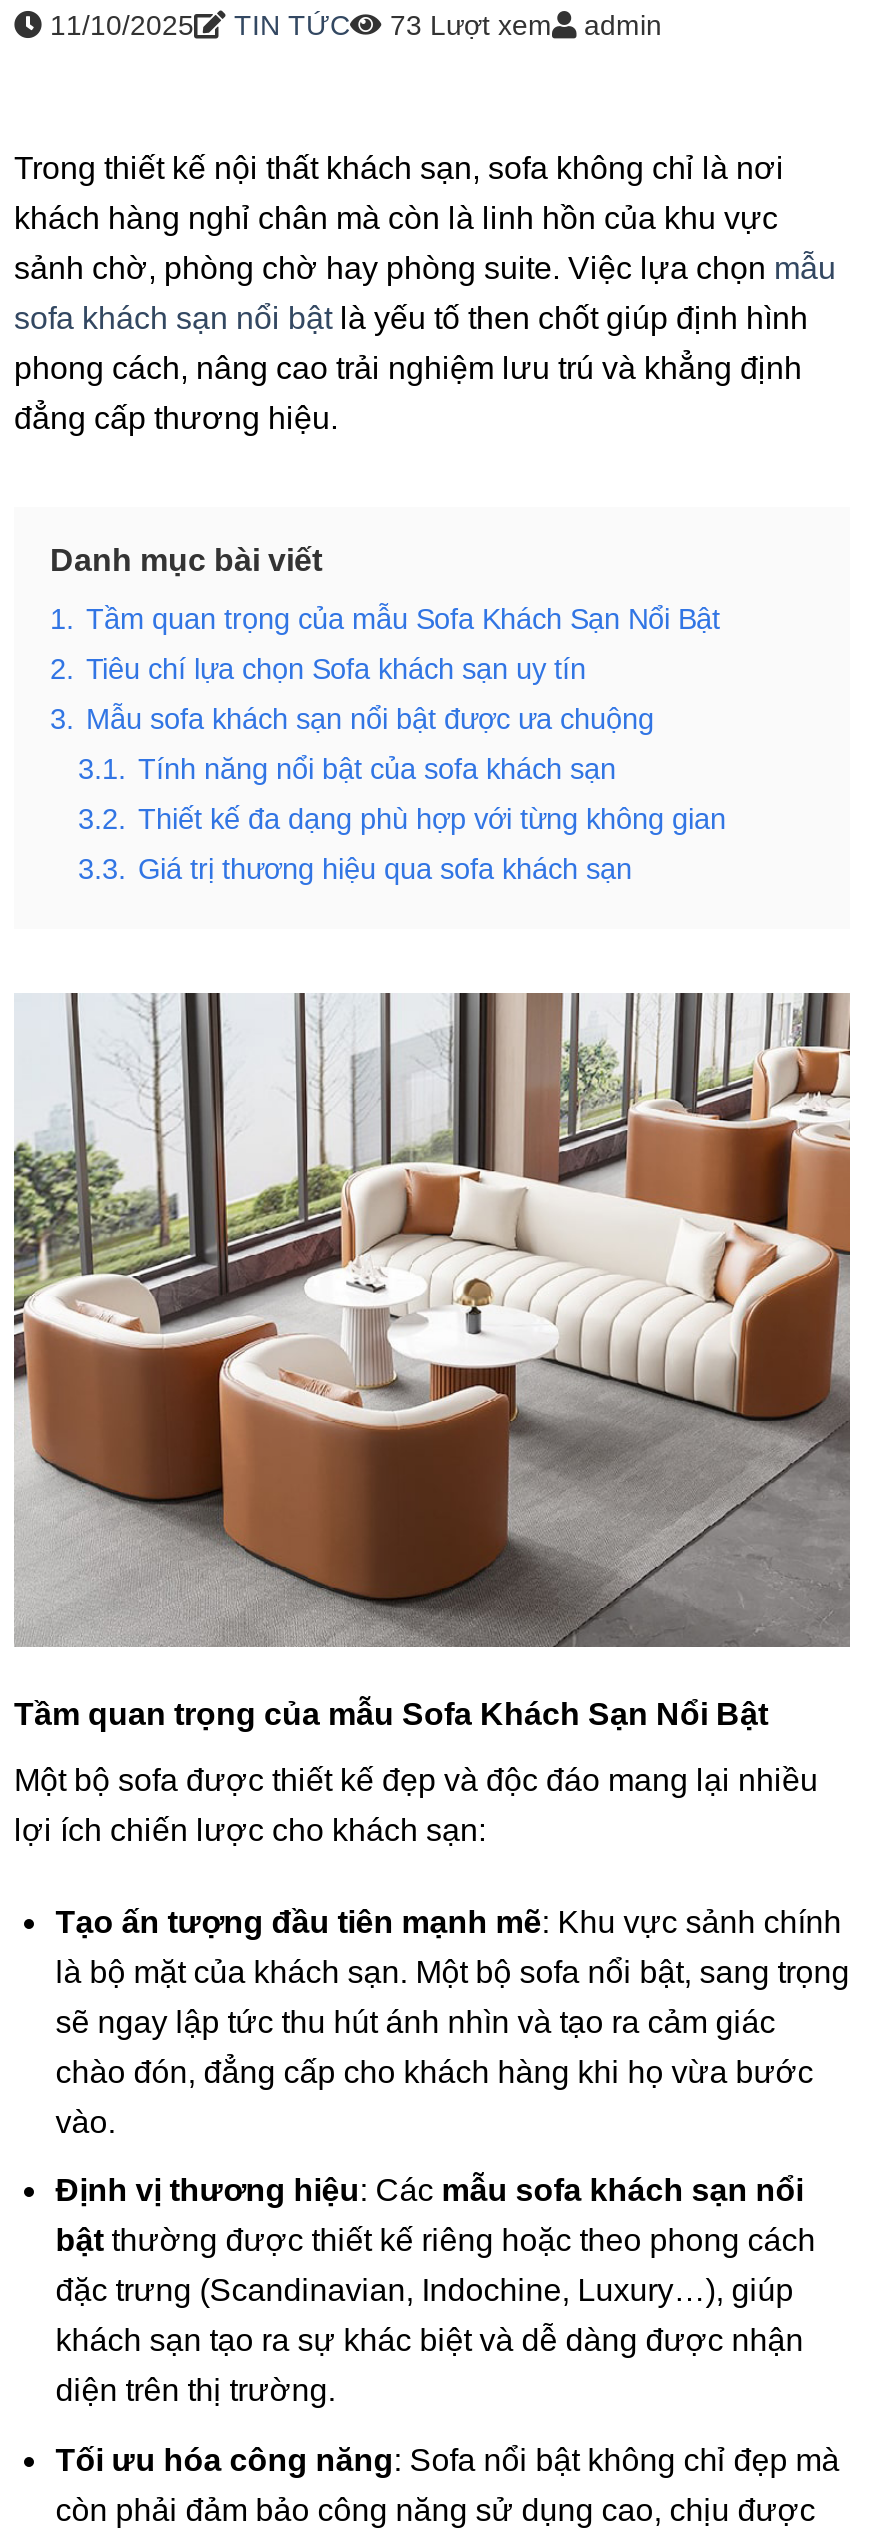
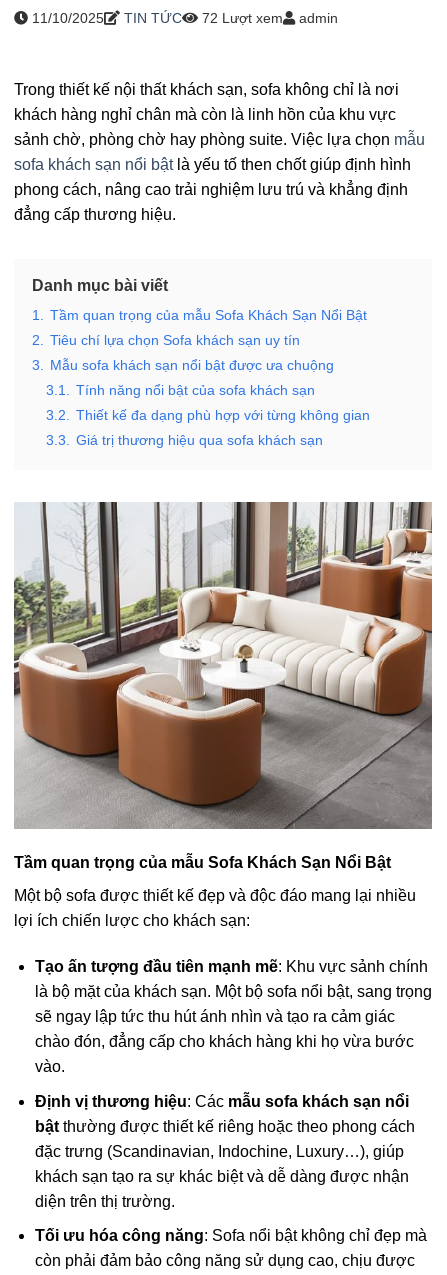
- 11/10/2025 TIN TỨC 73 Lượt xem admin
+ 11/10/2025 TIN TỨC 72 Lượt xem admin
